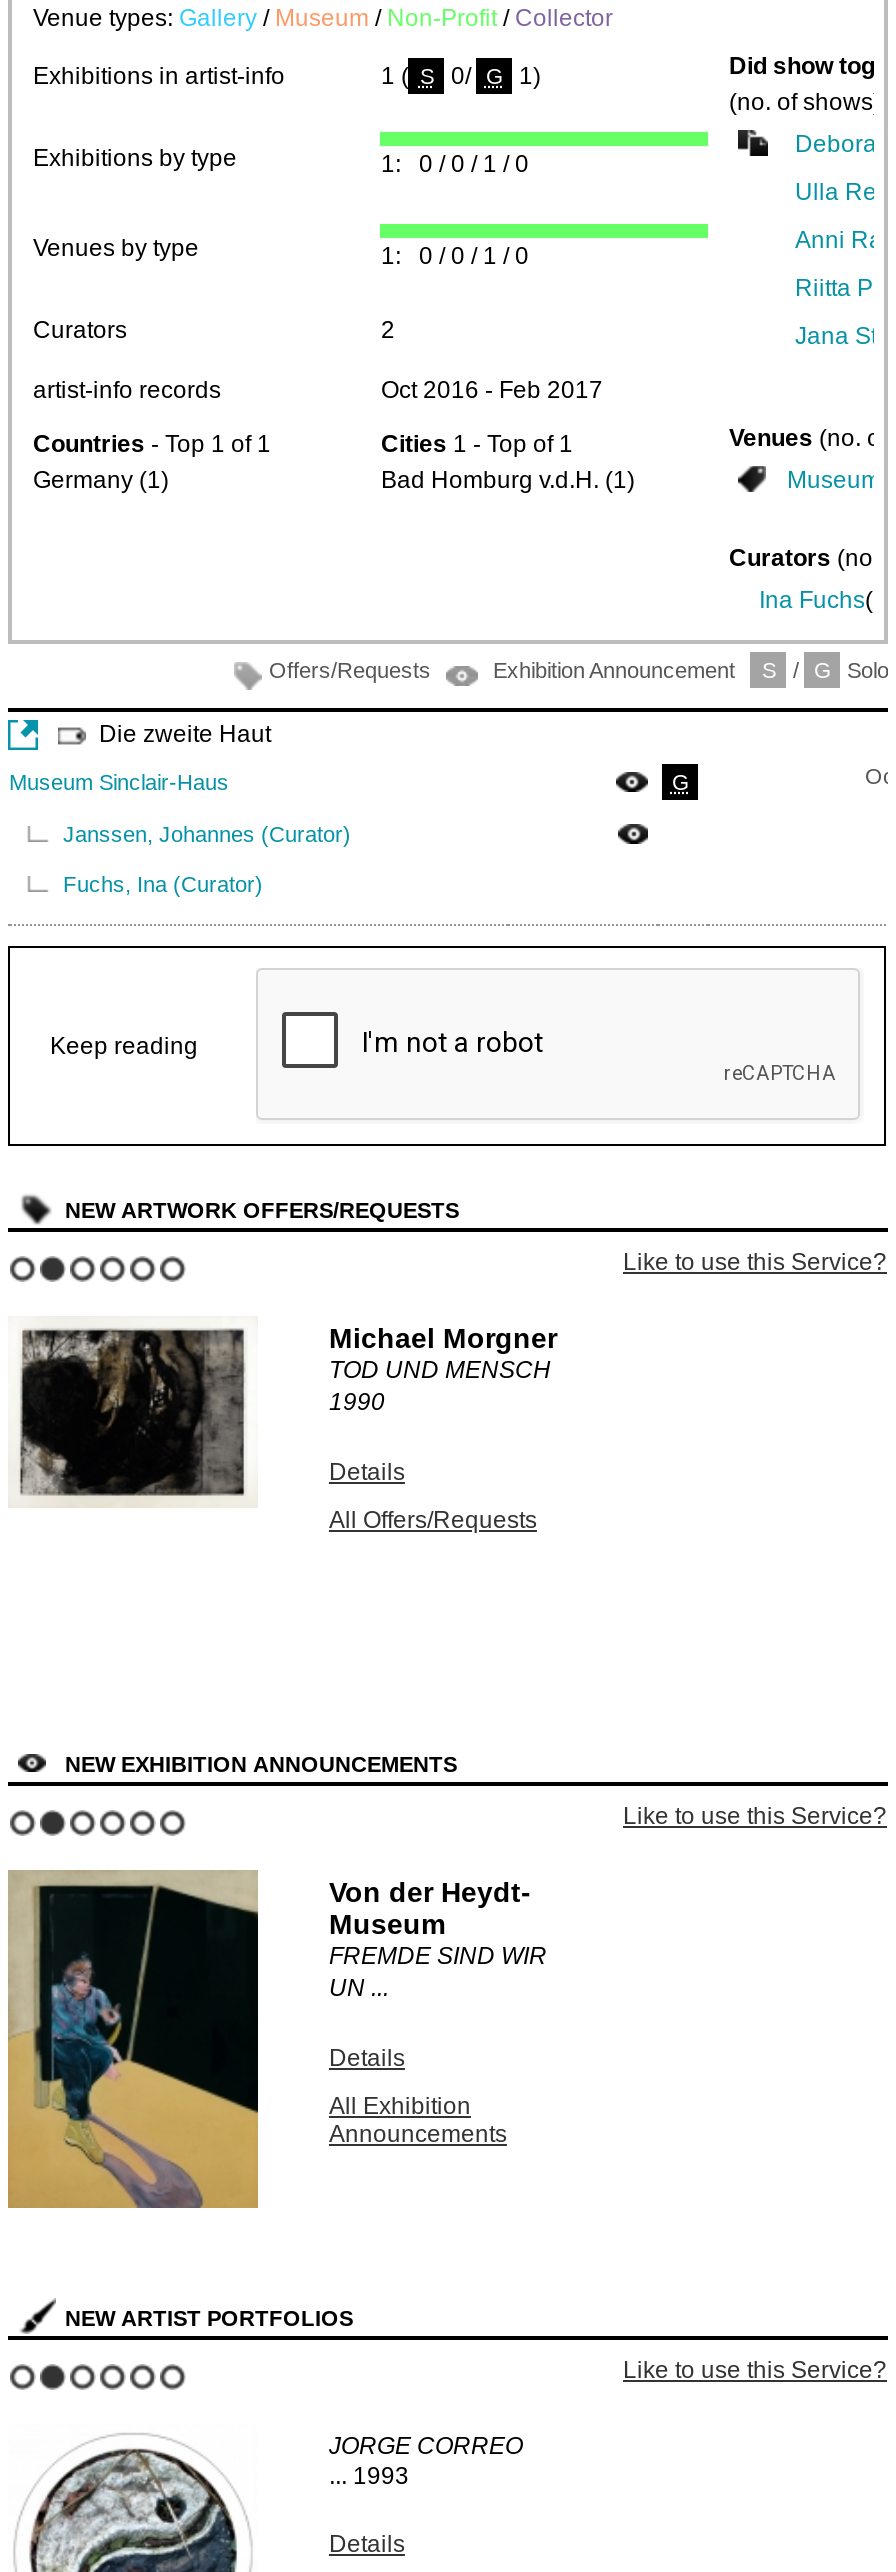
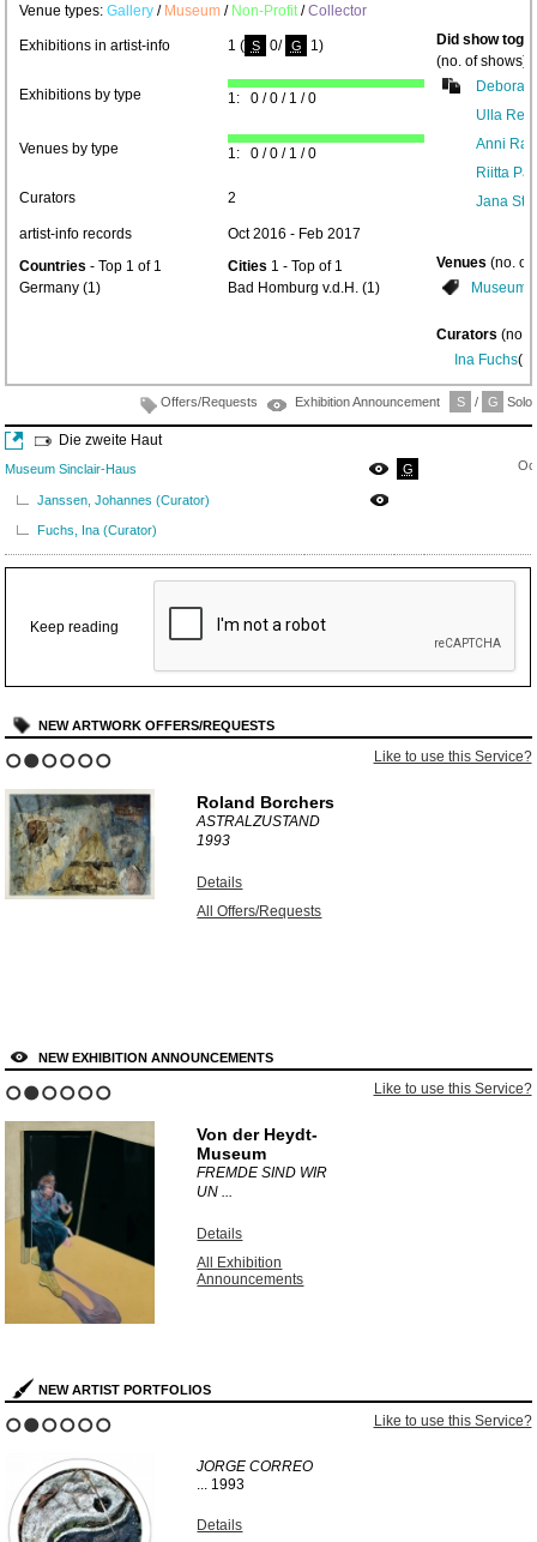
- [image]
- Michael Morgner
- TOD UND MENSCH
- 1990
+ [image]
+ Roland Borchers
+ ASTRALZUSTAND
+ 1993
